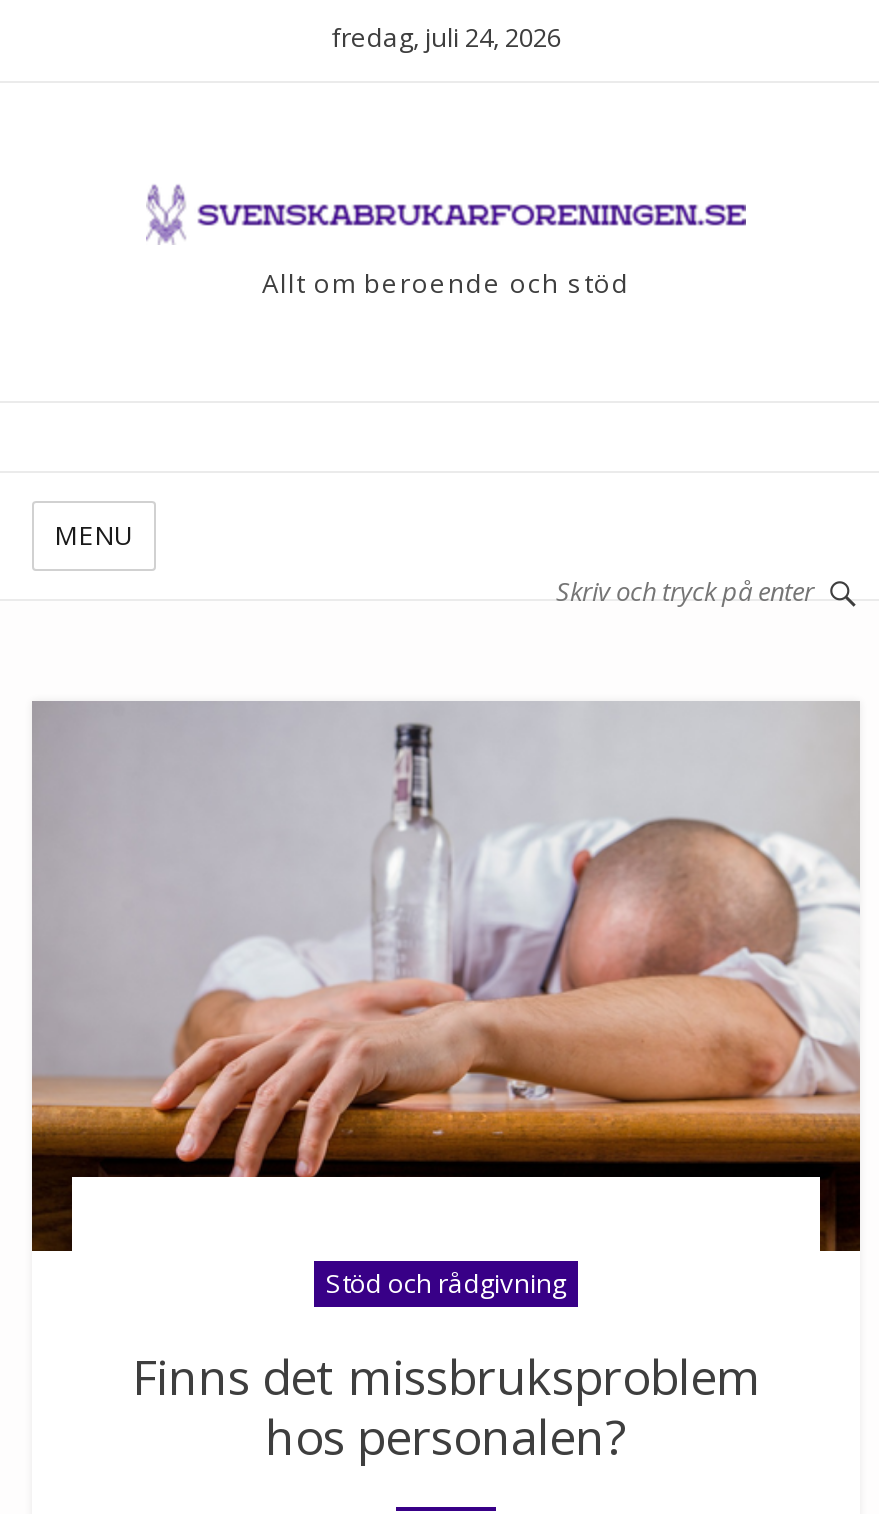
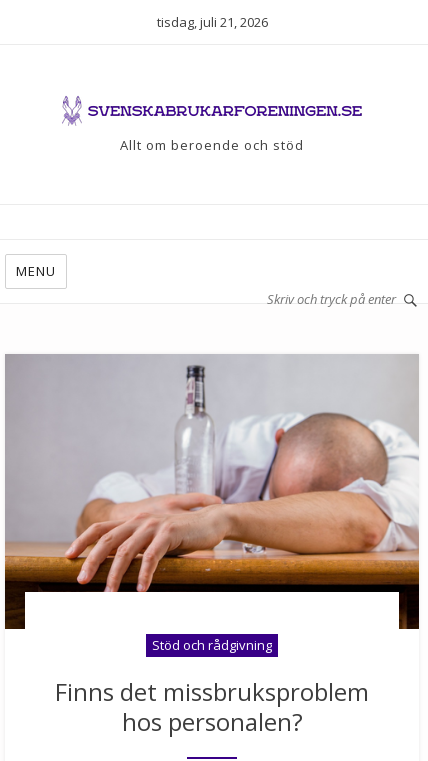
- fredag, juli 24, 2026
+ tisdag, juli 21, 2026
